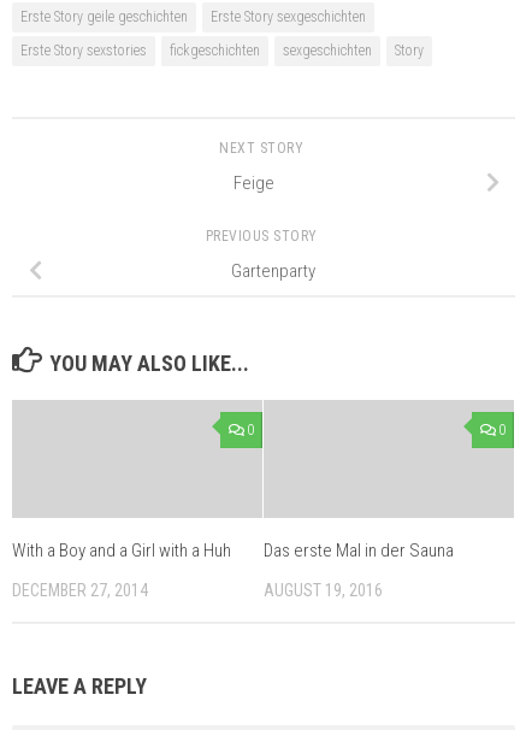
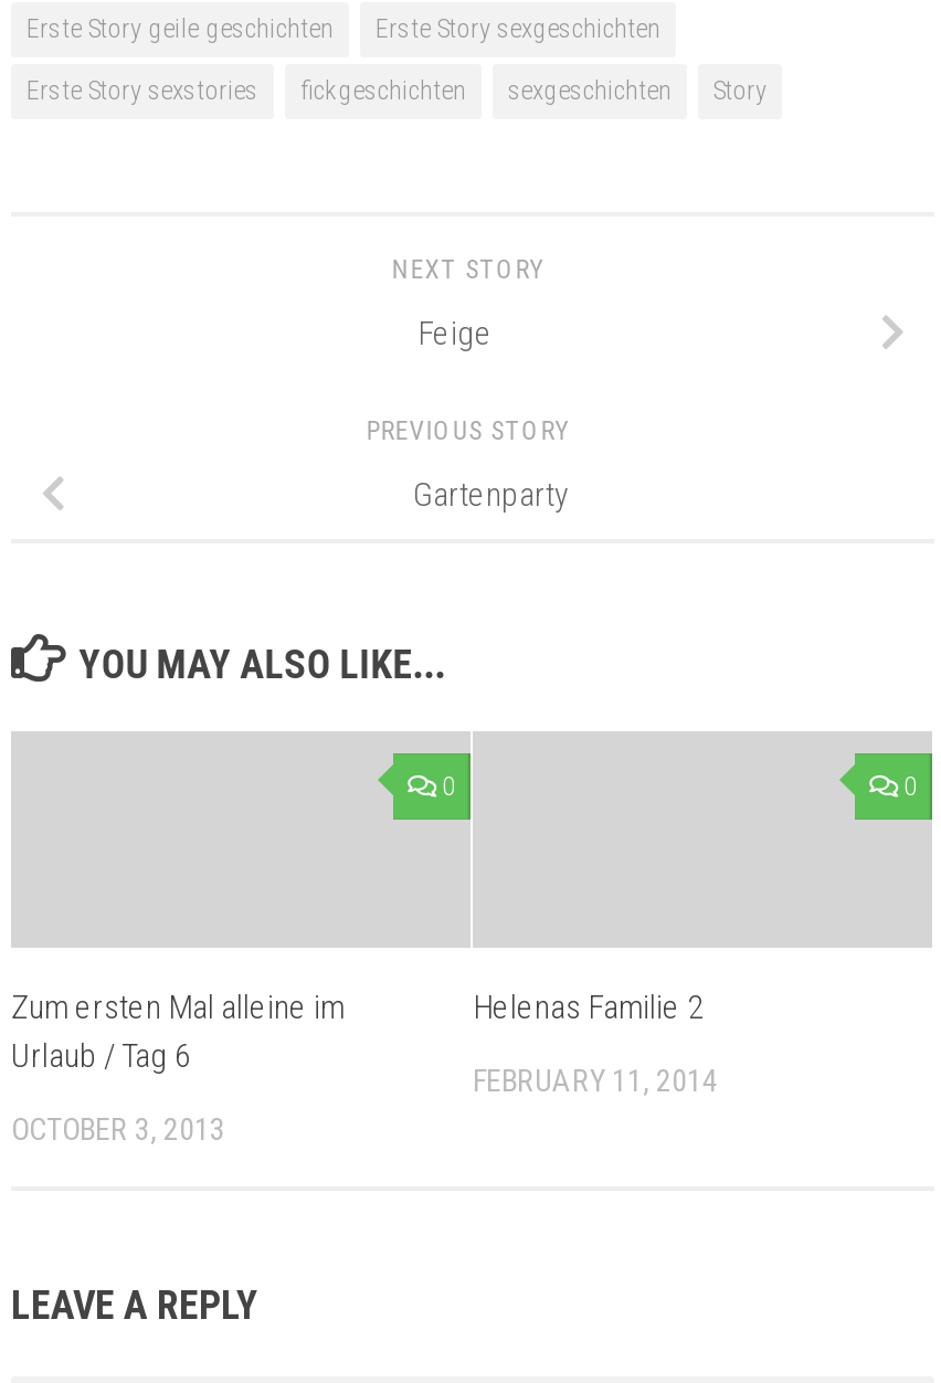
- With a Boy and a Girl with a Huh
+ Zum ersten Mal alleine im
+ Urlaub / Tag 6

- Das erste Mal in der Sauna
+ Helenas Familie 2

- DECEMBER 27, 2014
+ OCTOBER 3, 2013

- AUGUST 19, 2016
+ FEBRUARY 11, 2014
